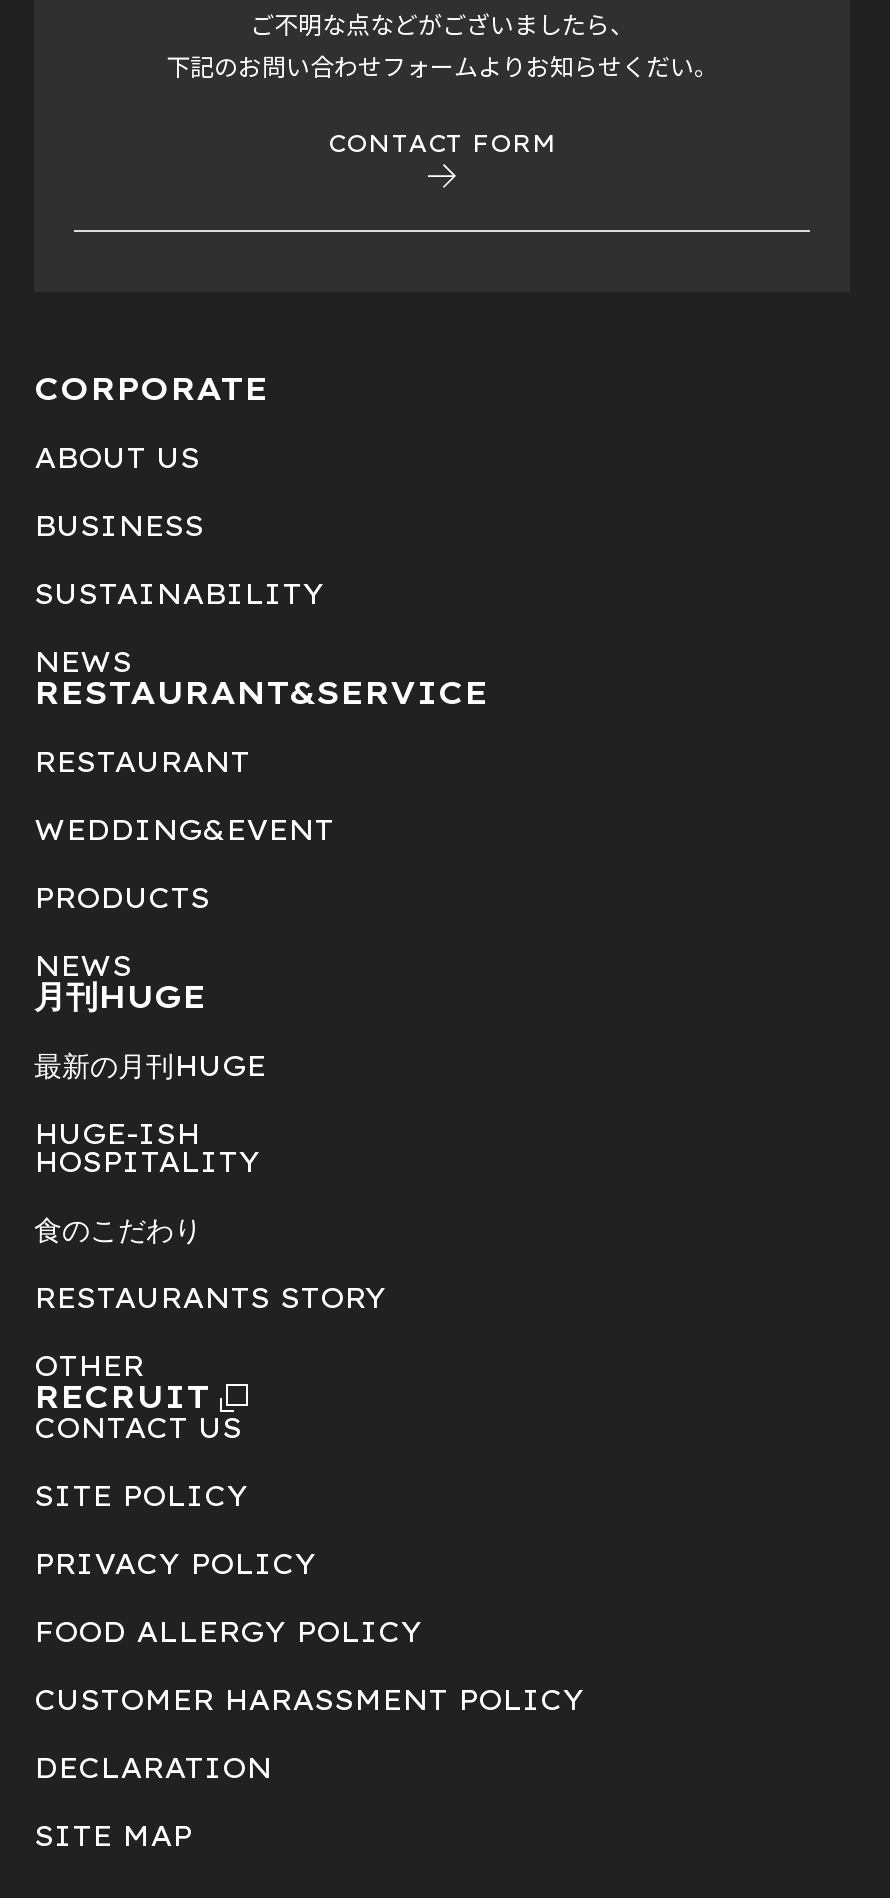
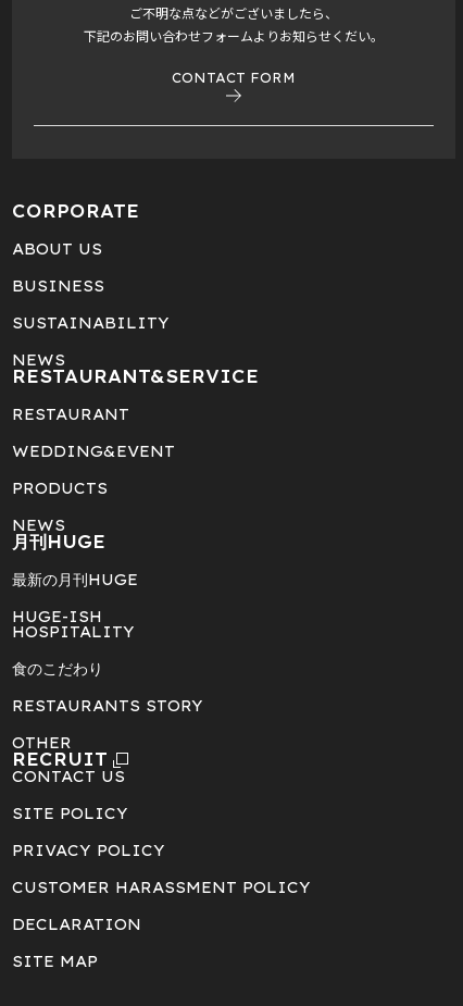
- FOOD ALLERGY POLICY
